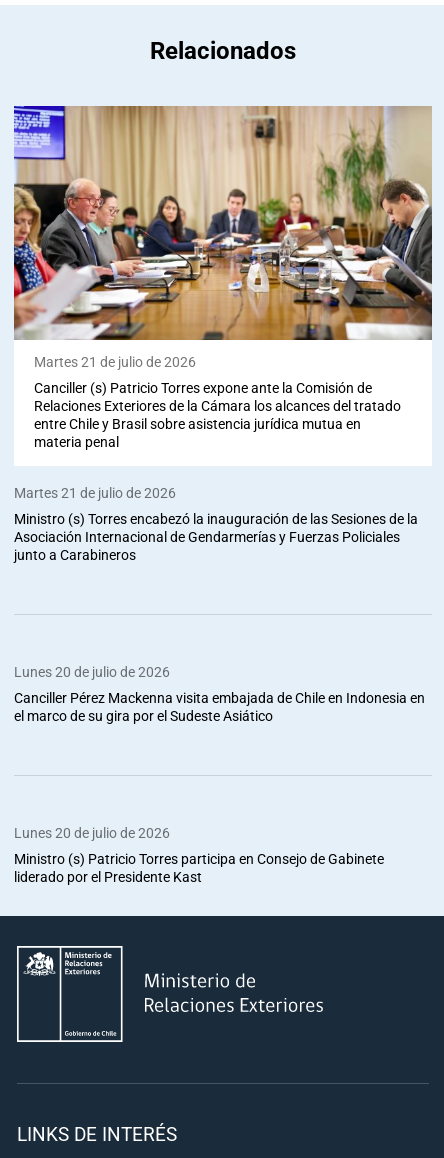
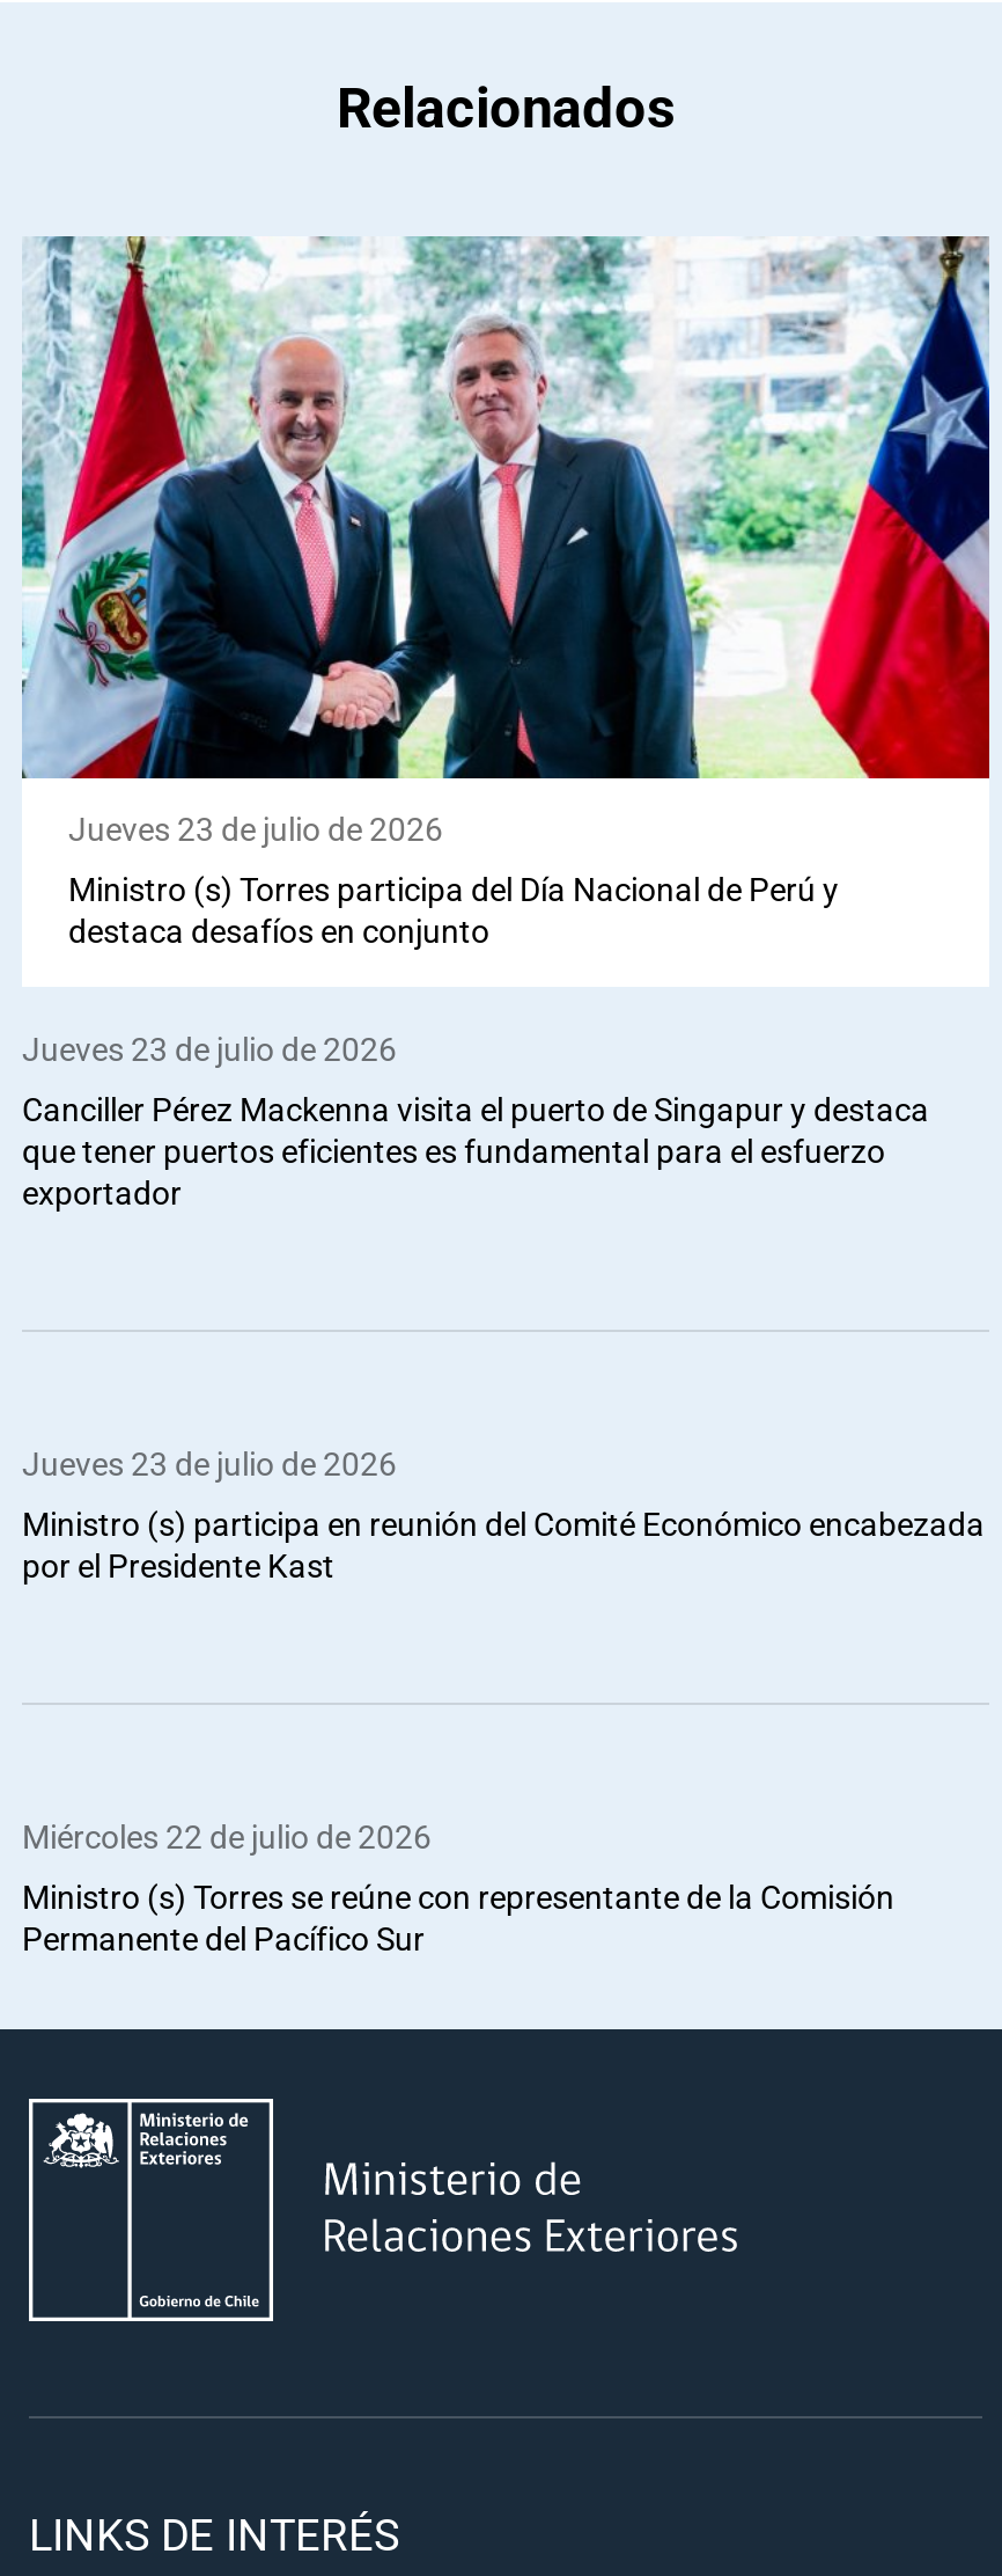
- [image]
- Martes 21 de julio de 2026
- Canciller (s) Patricio Torres expone ante la Comisión de
- Relaciones Exteriores de la Cámara los alcances del tratado
- entre Chile y Brasil sobre asistencia jurídica mutua en
- materia penal
+ [image]
+ Jueves 23 de julio de 2026
+ Ministro (s) Torres participa del Día Nacional de Perú y
+ destaca desafíos en conjunto

- Martes 21 de julio de 2026
- Ministro (s) Torres encabezó la inauguración de las Sesiones de la
- Asociación Internacional de Gendarmerías y Fuerzas Policiales
- junto a Carabineros
+ Jueves 23 de julio de 2026
+ Canciller Pérez Mackenna visita el puerto de Singapur y destaca
+ que tener puertos eficientes es fundamental para el esfuerzo
+ exportador

- Lunes 20 de julio de 2026
- Canciller Pérez Mackenna visita embajada de Chile en Indonesia en
- el marco de su gira por el Sudeste Asiático
+ Jueves 23 de julio de 2026
+ Ministro (s) participa en reunión del Comité Económico encabezada
+ por el Presidente Kast

- Lunes 20 de julio de 2026
- Ministro (s) Patricio Torres participa en Consejo de Gabinete
- liderado por el Presidente Kast
+ Miércoles 22 de julio de 2026
+ Ministro (s) Torres se reúne con representante de la Comisión
+ Permanente del Pacífico Sur
